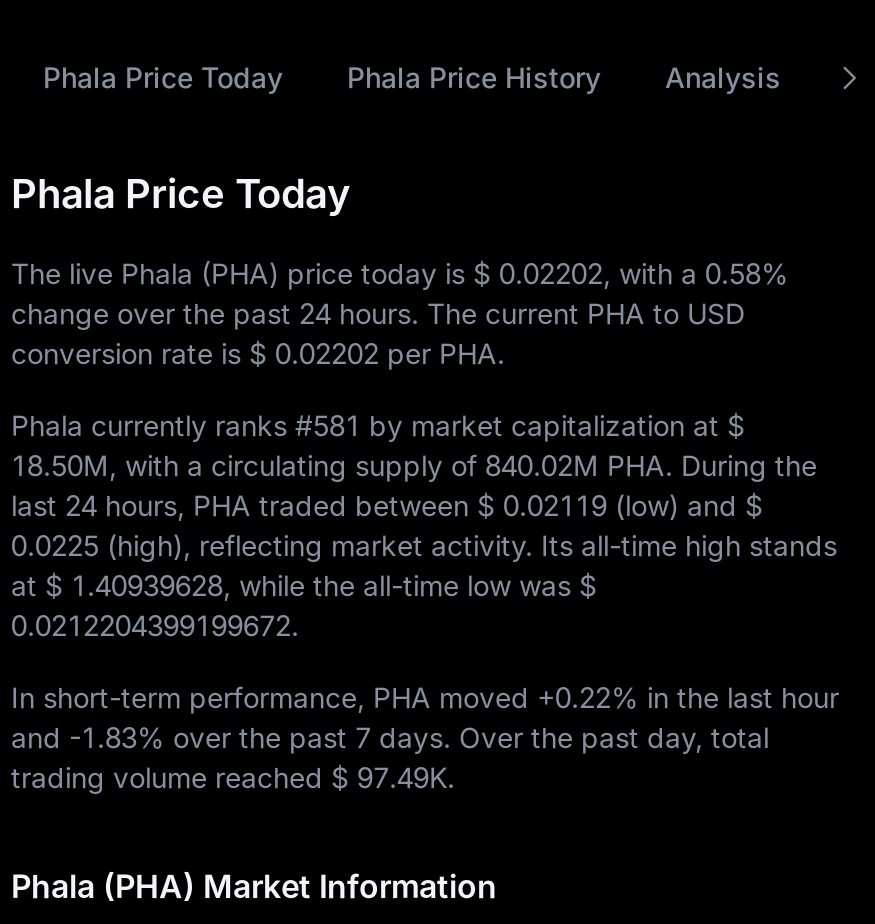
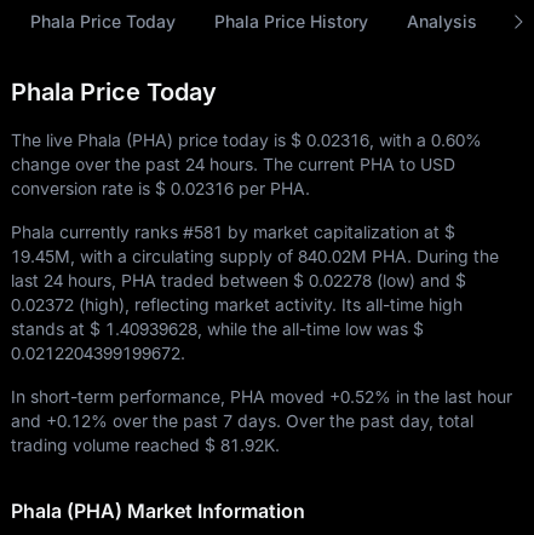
- The live Phala (PHA) price today is $ 0.02202, with a 0.58%
+ The live Phala (PHA) price today is $ 0.02316, with a 0.60%

- conversion rate is $ 0.02202 per PHA.
+ conversion rate is $ 0.02316 per PHA.

- 18.50M, with a circulating supply of 840.02M PHA. During the
- last 24 hours, PHA traded between $ 0.02119 (low) and $
- 0.0225 (high), reflecting market activity. Its all-time high stands
- at $ 1.40939628, while the all-time low was $
+ 19.45M, with a circulating supply of 840.02M PHA. During the
+ last 24 hours, PHA traded between $ 0.02278 (low) and $
+ 0.02372 (high), reflecting market activity. Its all-time high
+ stands at $ 1.40939628, while the all-time low was $

- In short-term performance, PHA moved +0.22% in the last hour
+ In short-term performance, PHA moved +0.52% in the last hour

- and -1.83% over the past 7 days. Over the past day, total
+ and +0.12% over the past 7 days. Over the past day, total

- trading volume reached $ 97.49K.
+ trading volume reached $ 81.92K.
